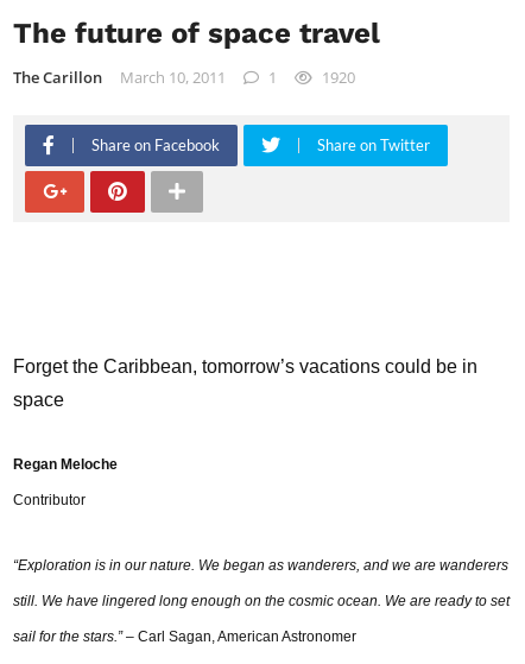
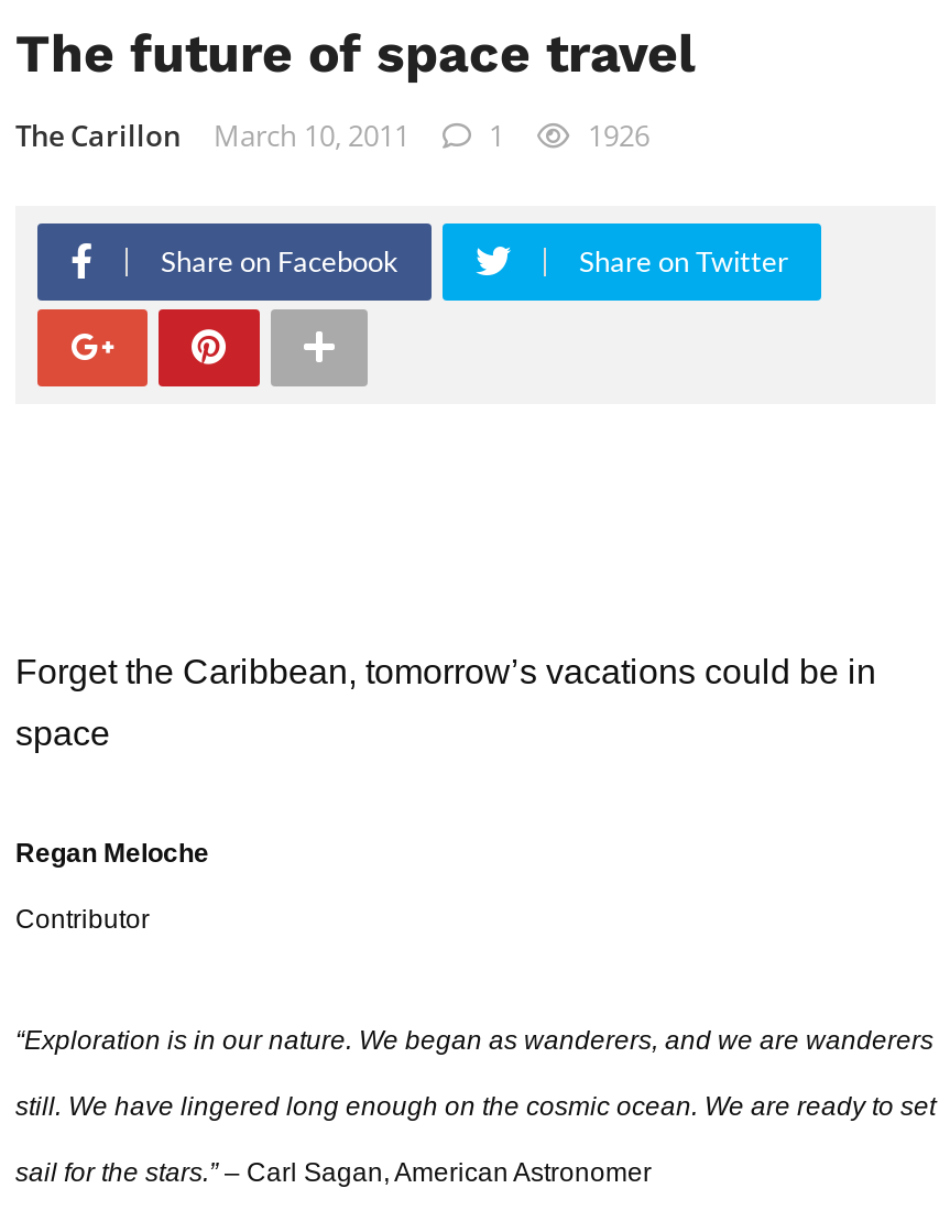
- 1920
+ 1926
